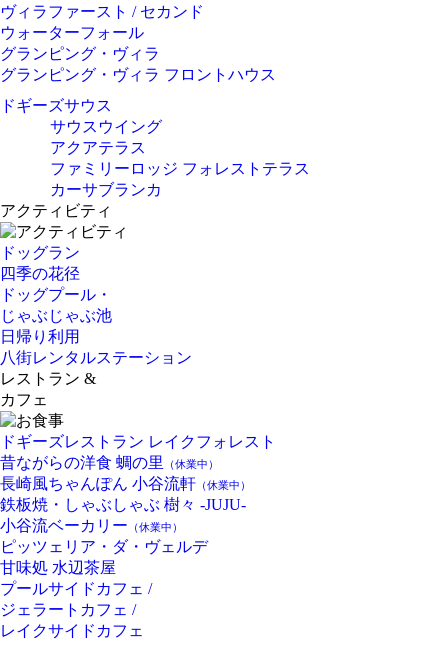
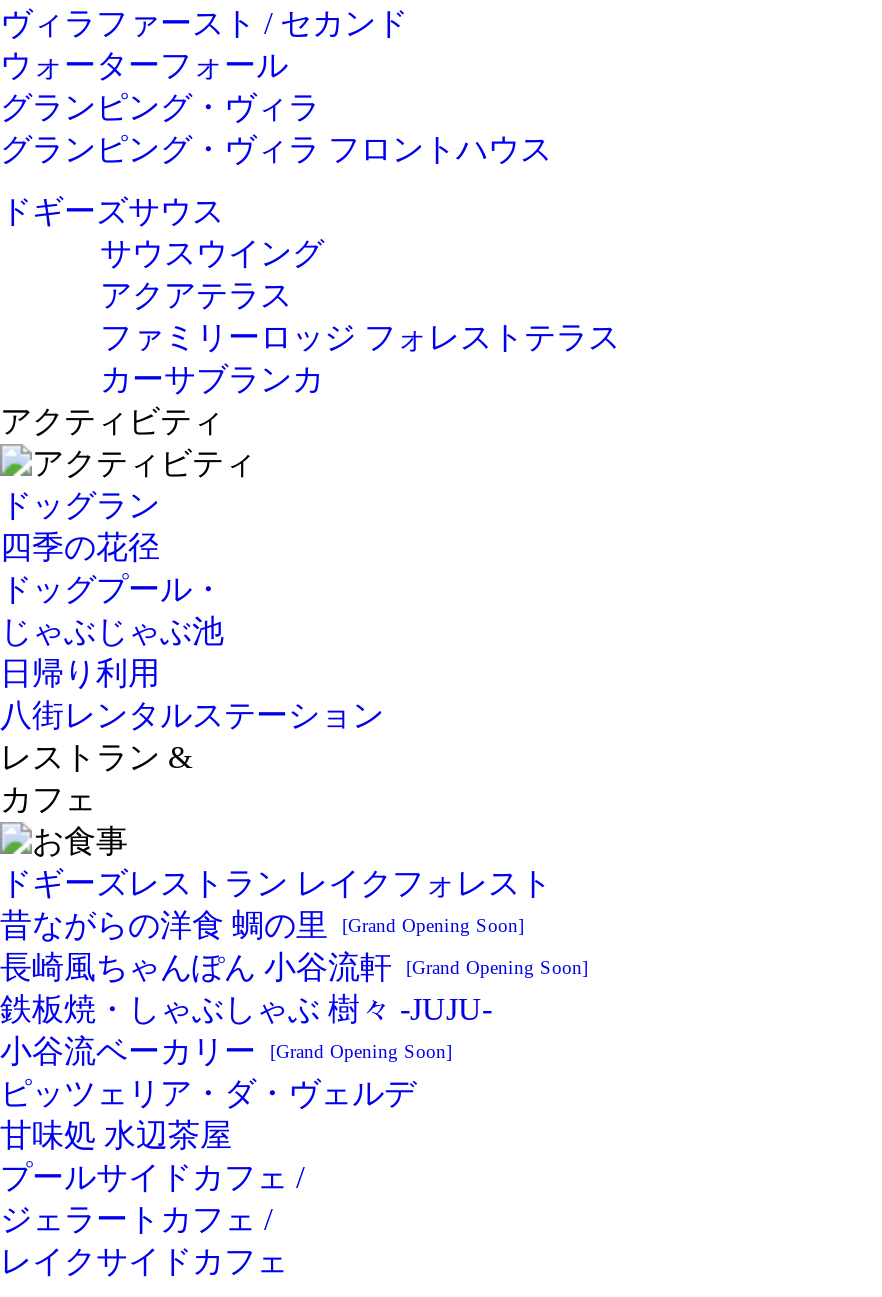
- 昔ながらの洋食 蜩の里（休業中）
- 長崎風ちゃんぽん 小谷流軒（休業中）
+ 昔ながらの洋食 蜩の里
+ [Grand Opening Soon]
+ 長崎風ちゃんぽん 小谷流軒
+ [Grand Opening Soon]

- 小谷流ベーカリー（休業中）
+ 小谷流ベーカリー
+ [Grand Opening Soon]
